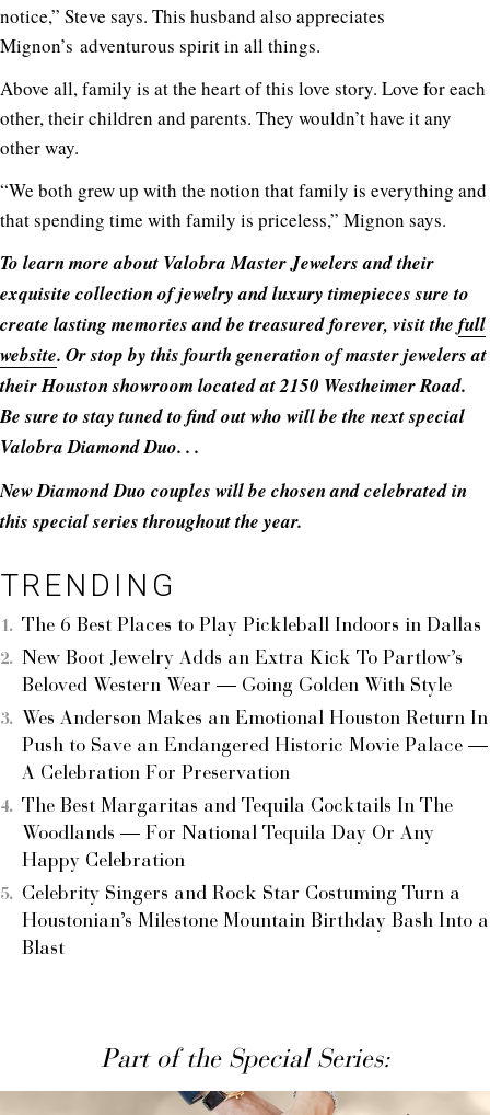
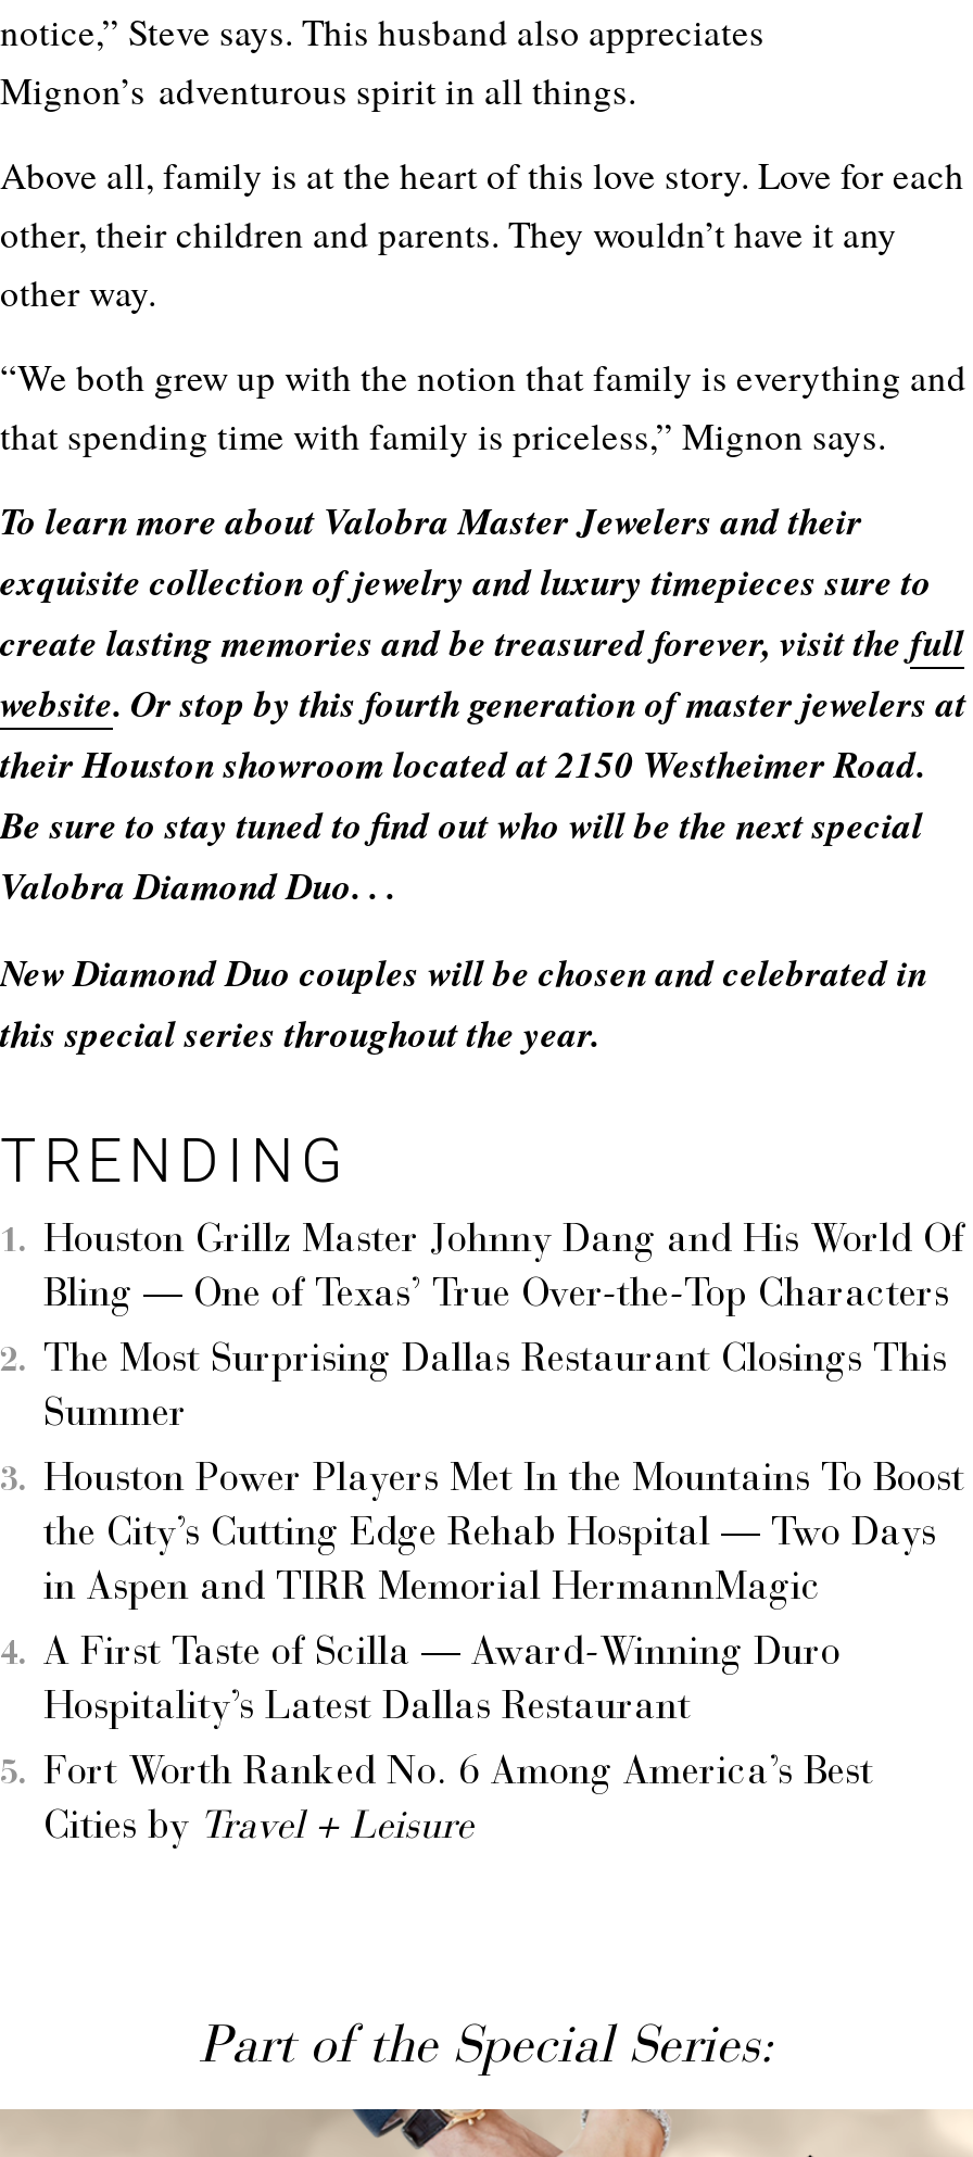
- The 6 Best Places to Play Pickleball Indoors in Dallas
+ Houston Grillz Master Johnny Dang and His World Of
+ Bling — One of Texas’ True Over-the-Top Characters

- New Boot Jewelry Adds an Extra Kick To Partlow’s
- Beloved Western Wear — Going Golden With Style
+ The Most Surprising Dallas Restaurant Closings This
+ Summer

- Wes Anderson Makes an Emotional Houston Return In
- Push to Save an Endangered Historic Movie Palace —
- A Celebration For Preservation
+ Houston Power Players Met In the Mountains To Boost
+ the City’s Cutting Edge Rehab Hospital — Two Days
+ in Aspen and TIRR Memorial HermannMagic

- The Best Margaritas and Tequila Cocktails In The
- Woodlands — For National Tequila Day Or Any
- Happy Celebration
+ A First Taste of Scilla — Award-Winning Duro
+ Hospitality’s Latest Dallas Restaurant

- Celebrity Singers and Rock Star Costuming Turn a
- Houstonian’s Milestone Mountain Birthday Bash Into a
- Blast
+ Fort Worth Ranked No. 6 Among America’s Best
+ Cities by Travel + Leisure
